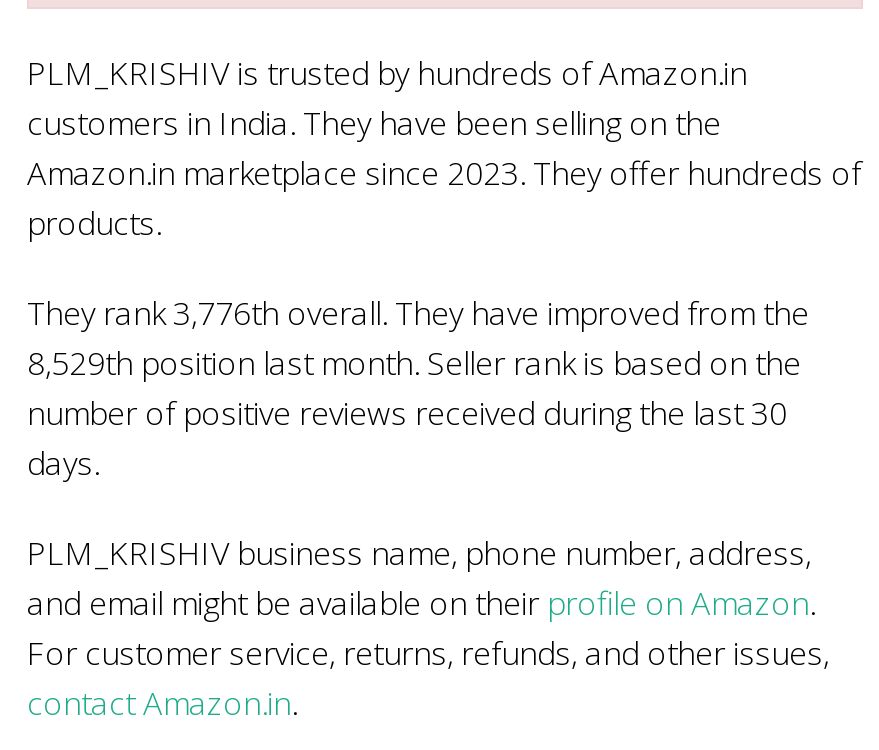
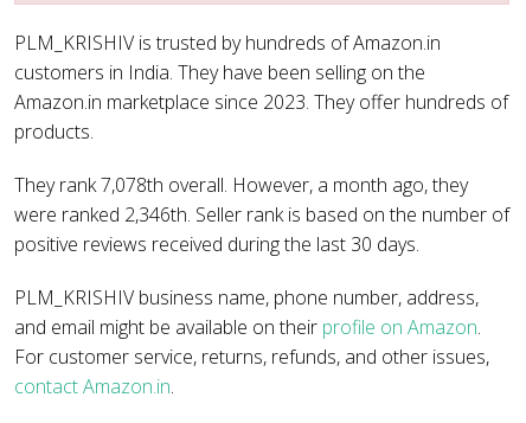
- They rank 3,776th overall. They have improved from the
- 8,529th position last month. Seller rank is based on the
- number of positive reviews received during the last 30
- days.
+ They rank 7,078th overall. However, a month ago, they
+ were ranked 2,346th. Seller rank is based on the number of
+ positive reviews received during the last 30 days.
